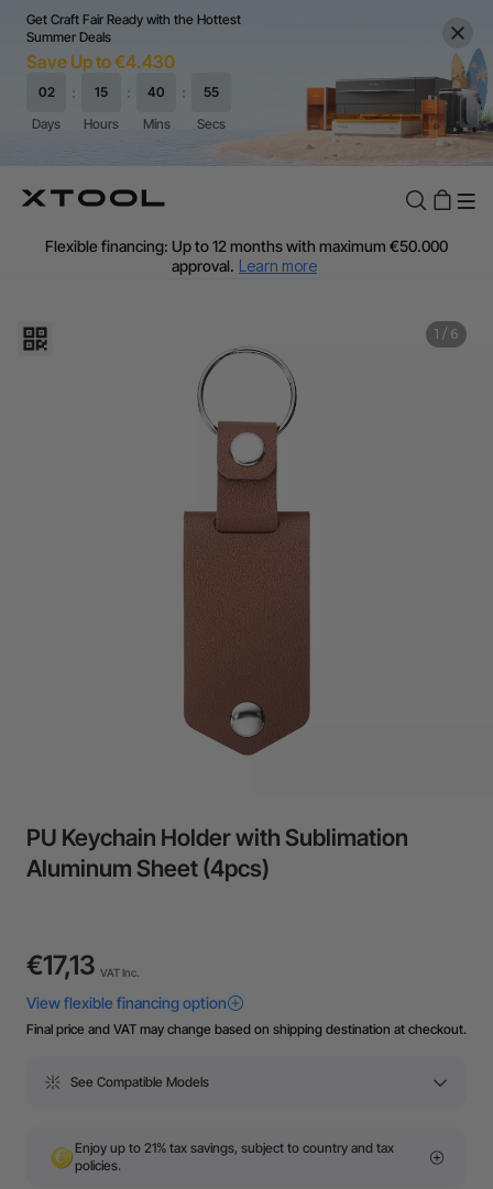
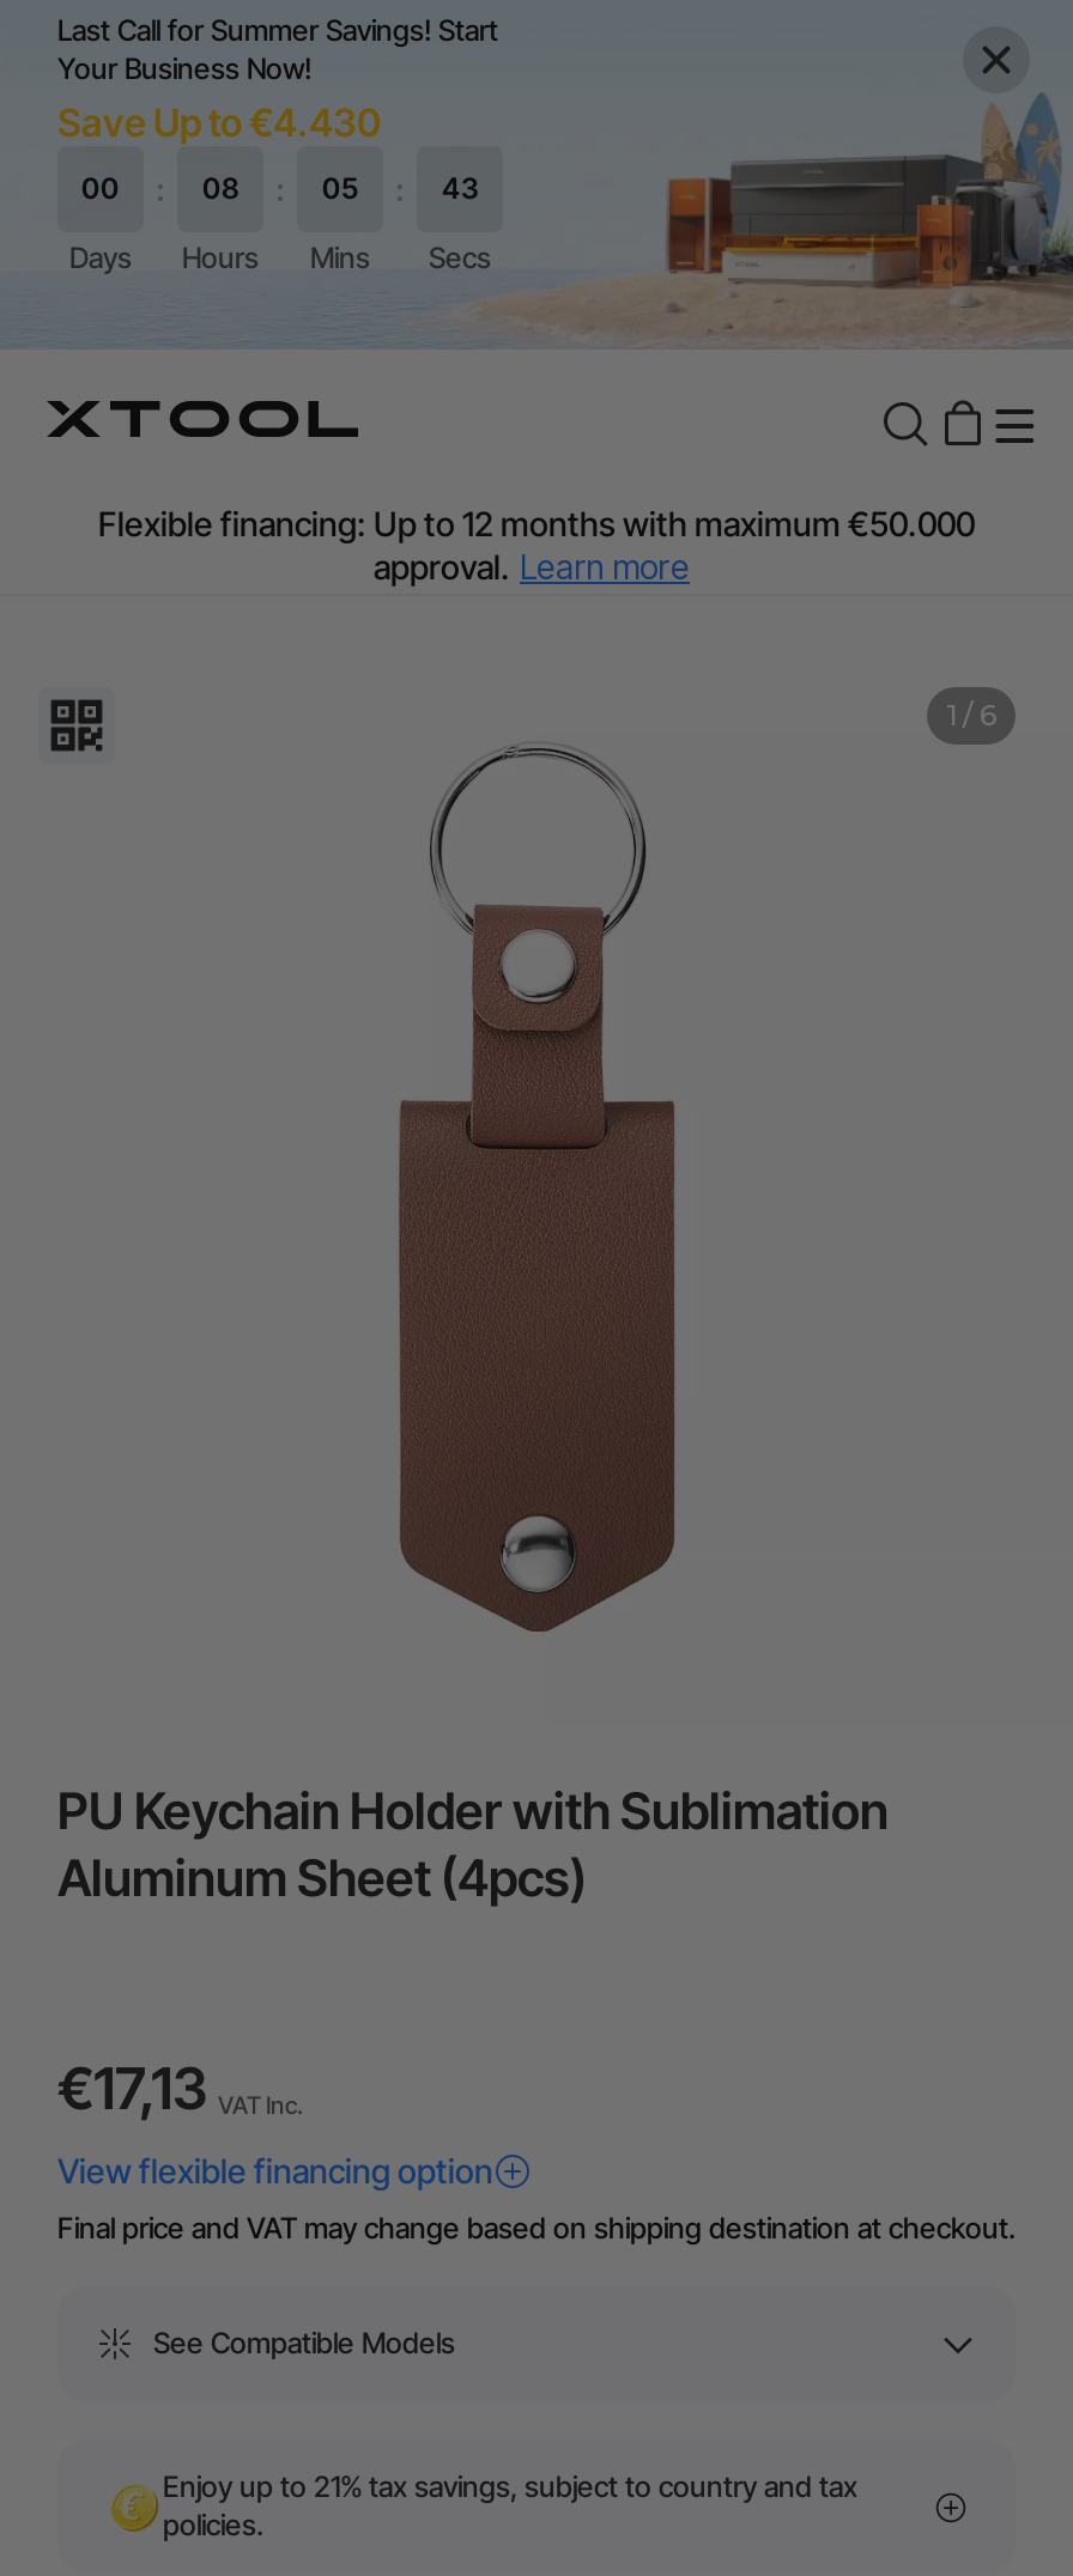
- Get Craft Fair Ready with the Hottest
- Summer Deals
+ Last Call for Summer Savings! Start
+ Your Business Now!
